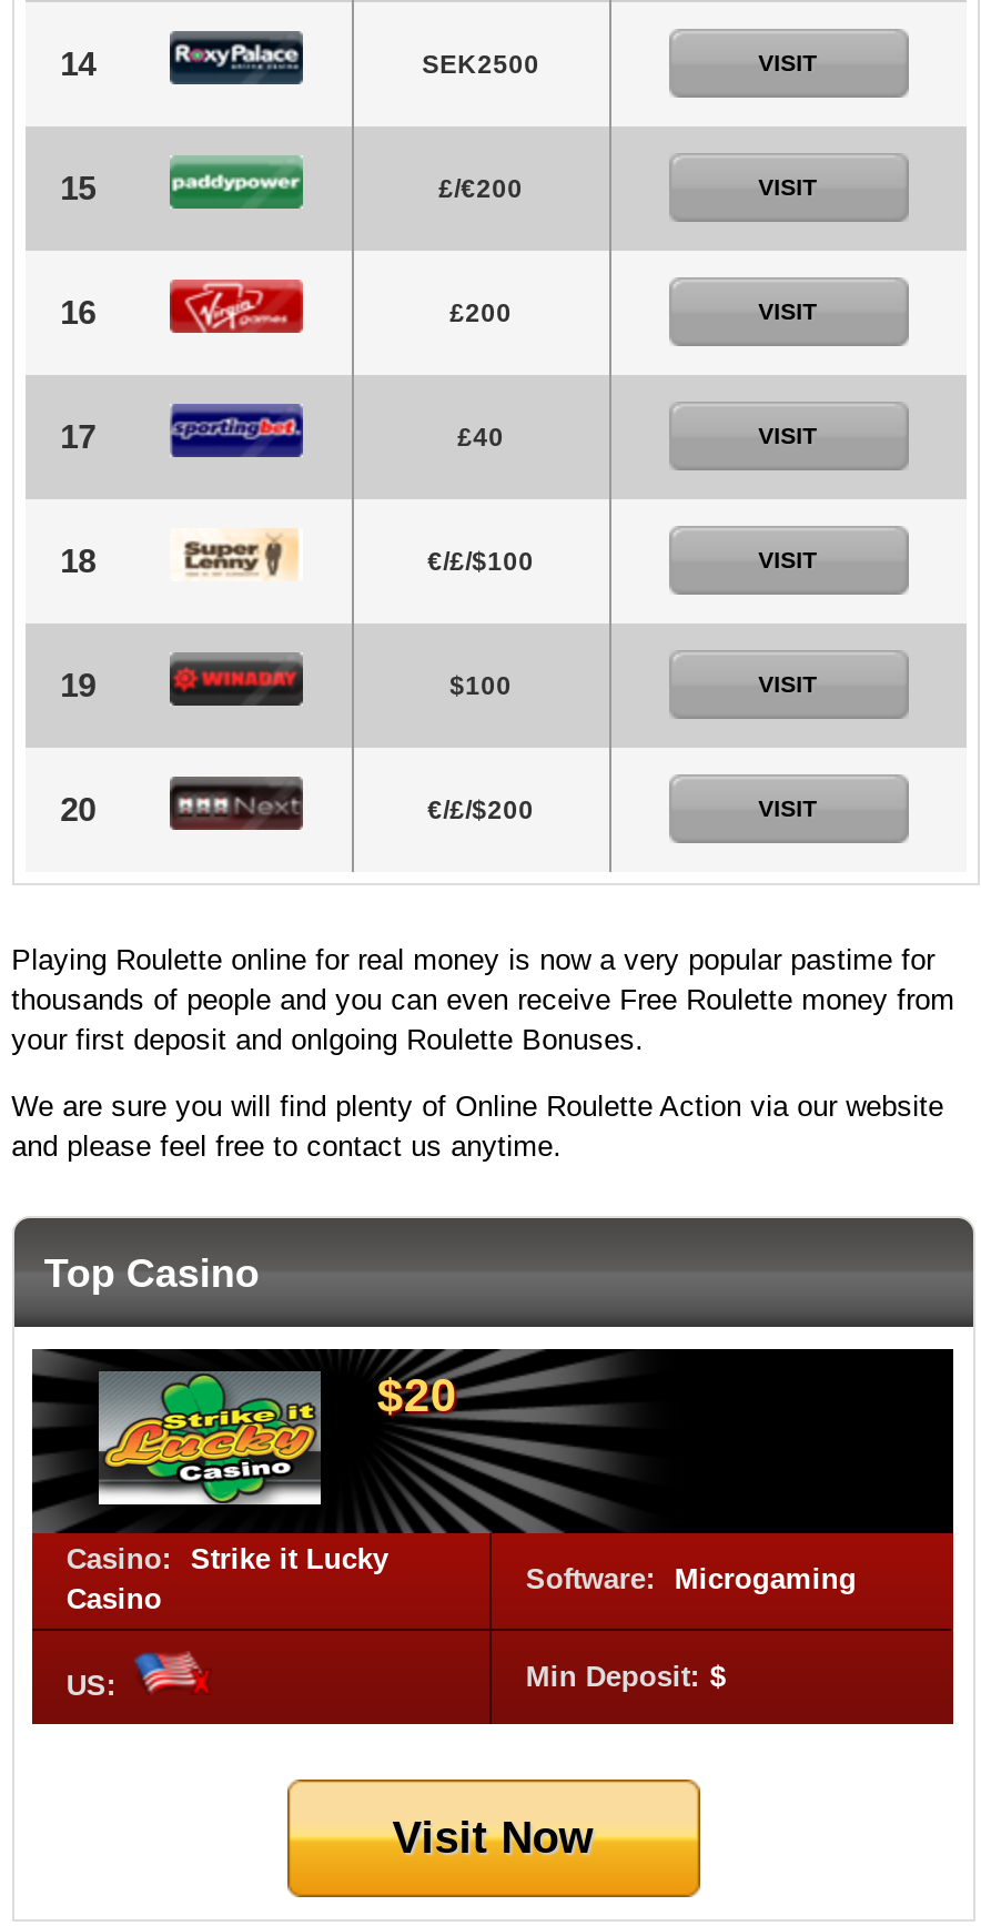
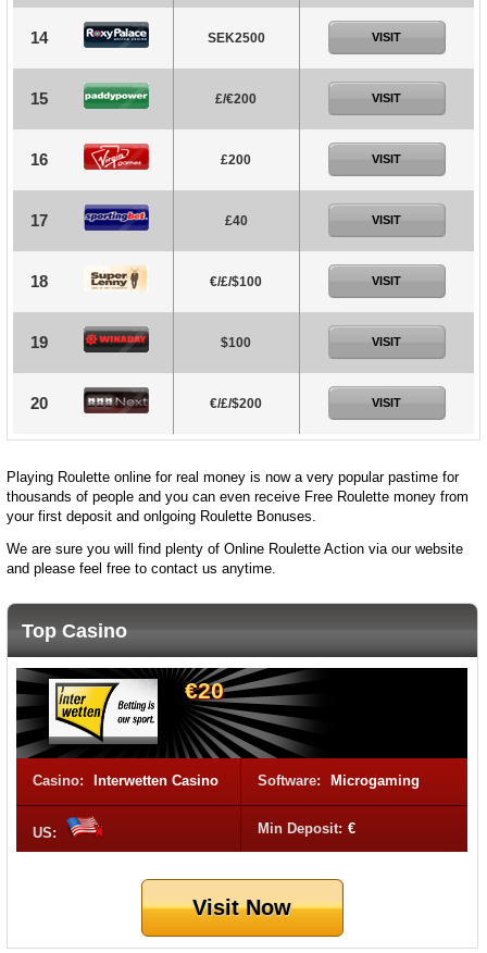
- [image]
- $20
+ [image]
+ €20

- Casino: Strike it Lucky
- Casino
+ Casino: Interwetten Casino

- Min Deposit: $
+ Min Deposit: €
